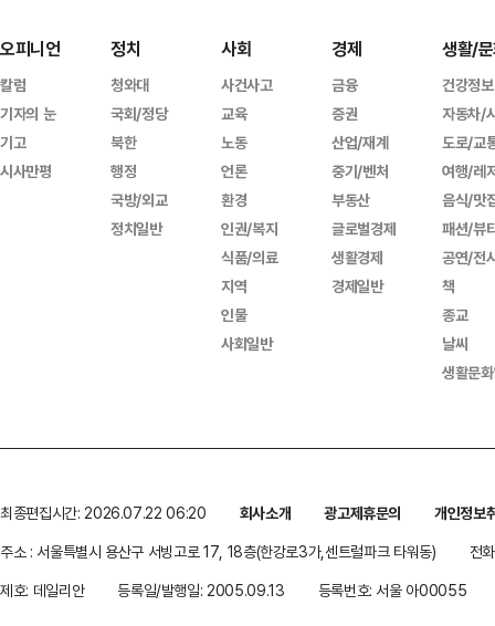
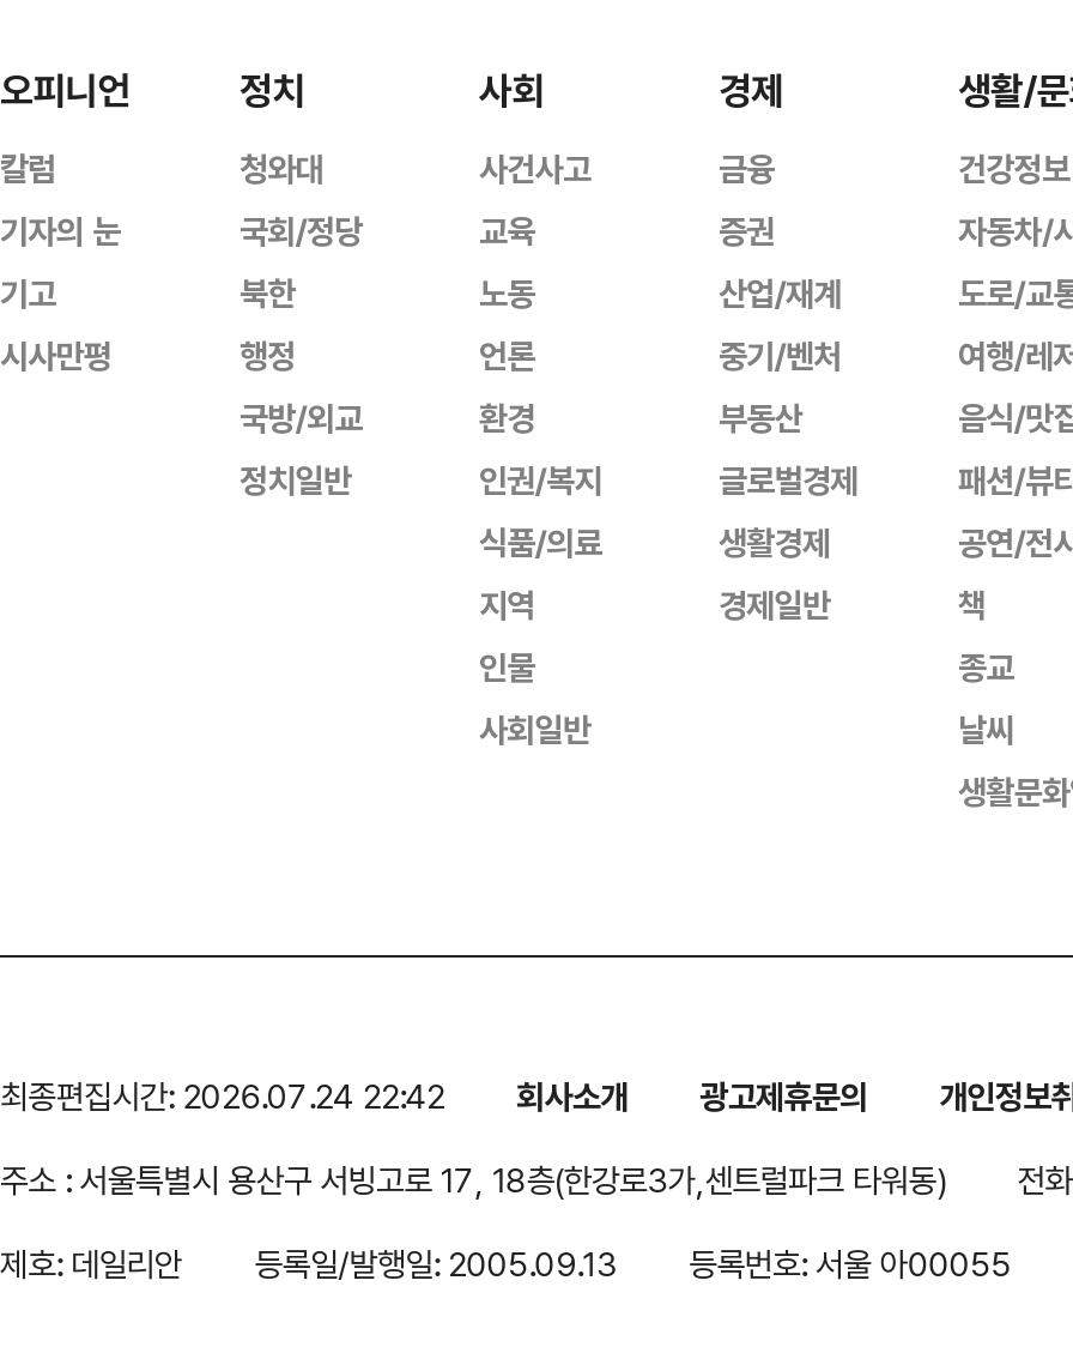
- 최종편집시간: 2026.07.22 06:20
+ 최종편집시간: 2026.07.24 22:42
